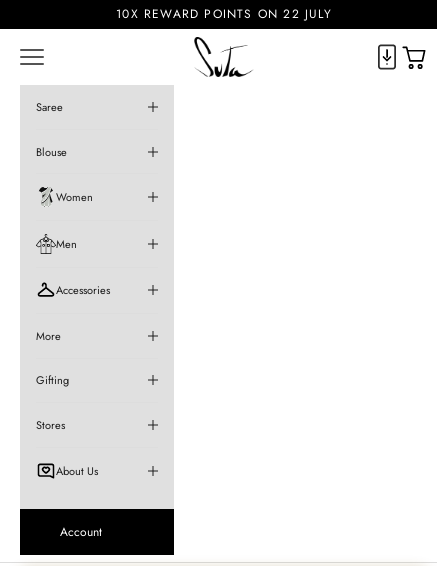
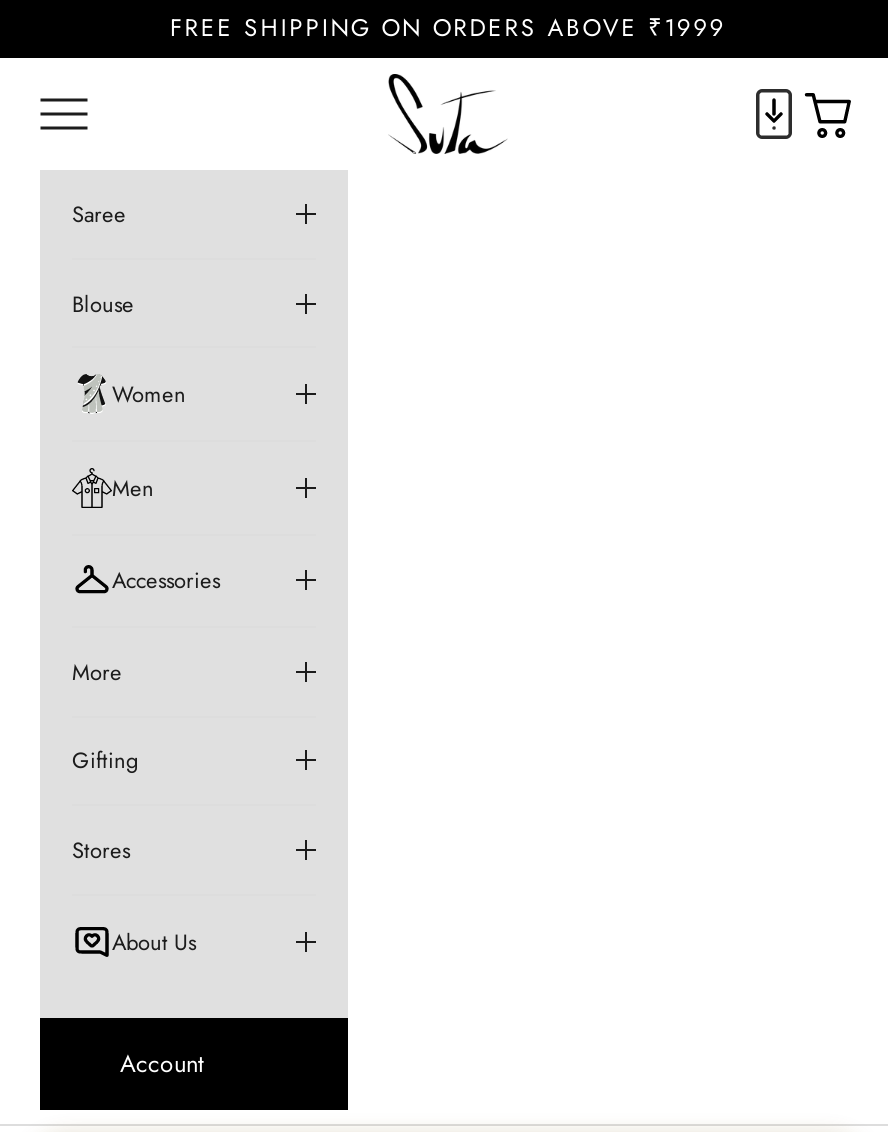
- 10X REWARD POINTS ON 22 JULY
+ FREE SHIPPING ON ORDERS ABOVE ₹1999
